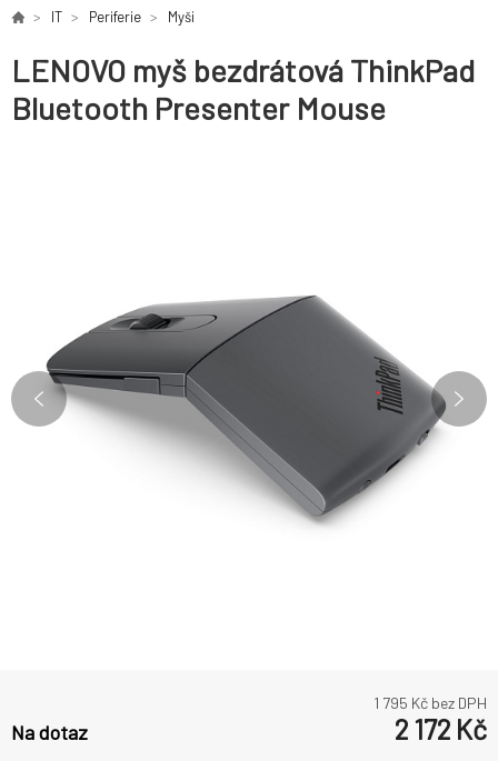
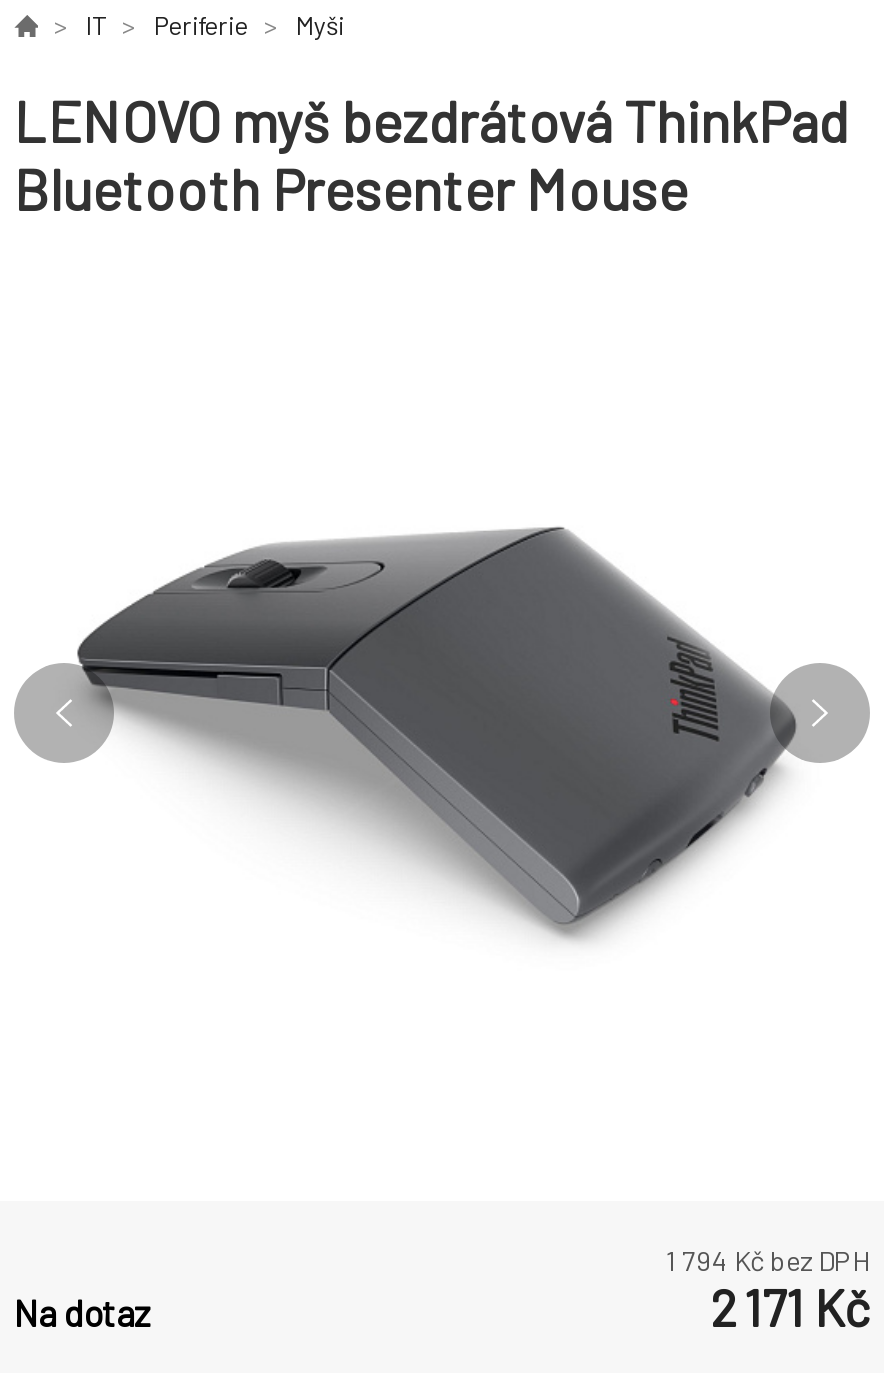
- 1 795 Kč bez DPH
+ 1 794 Kč bez DPH

- 2 172 Kč
+ 2 171 Kč
